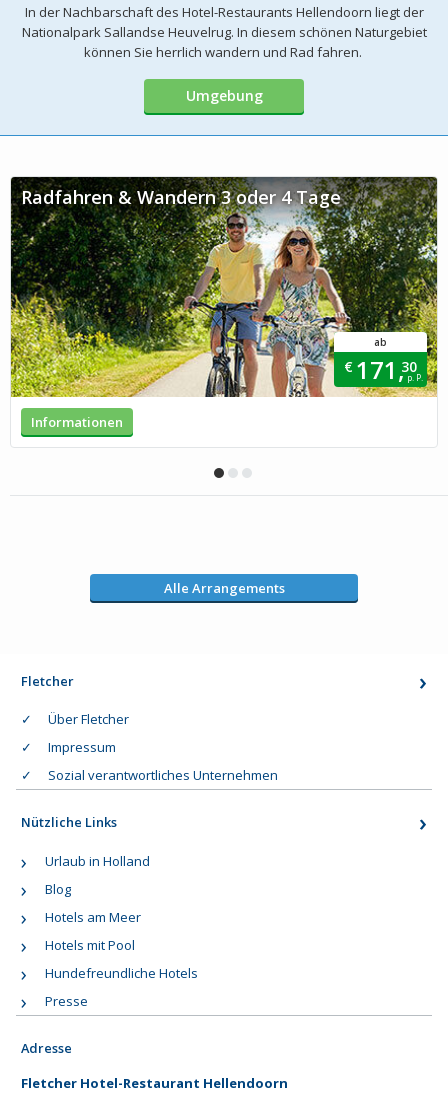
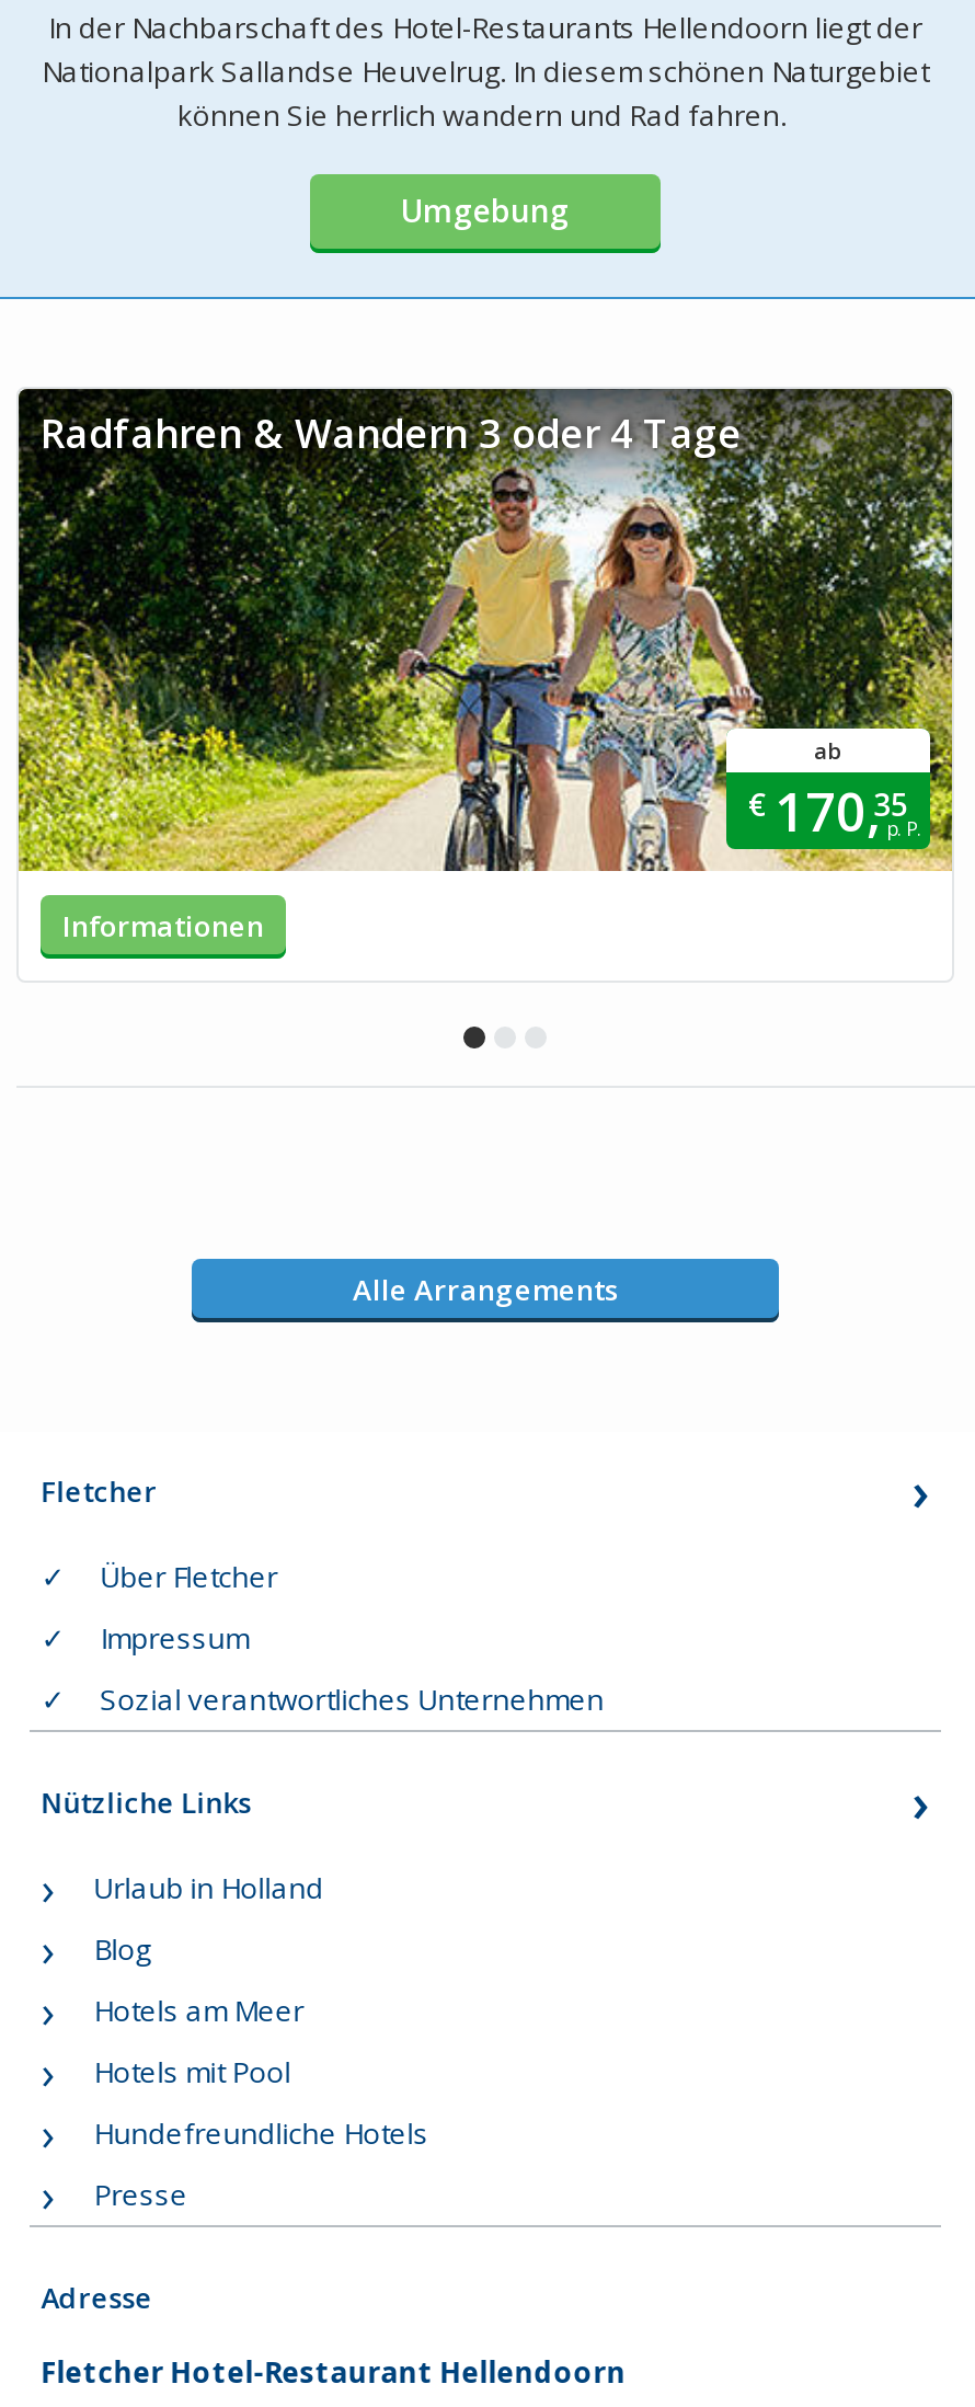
- € 171,
+ € 170,

- 30
+ 35
